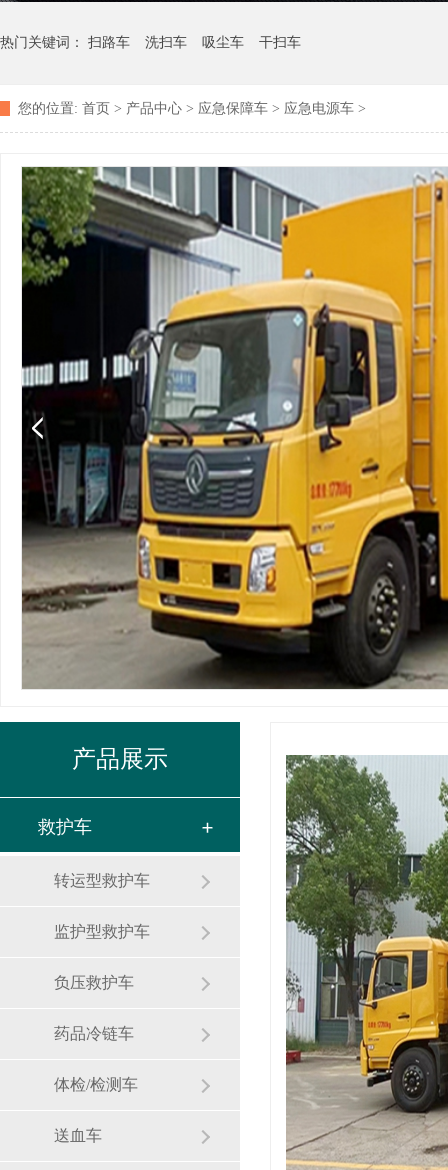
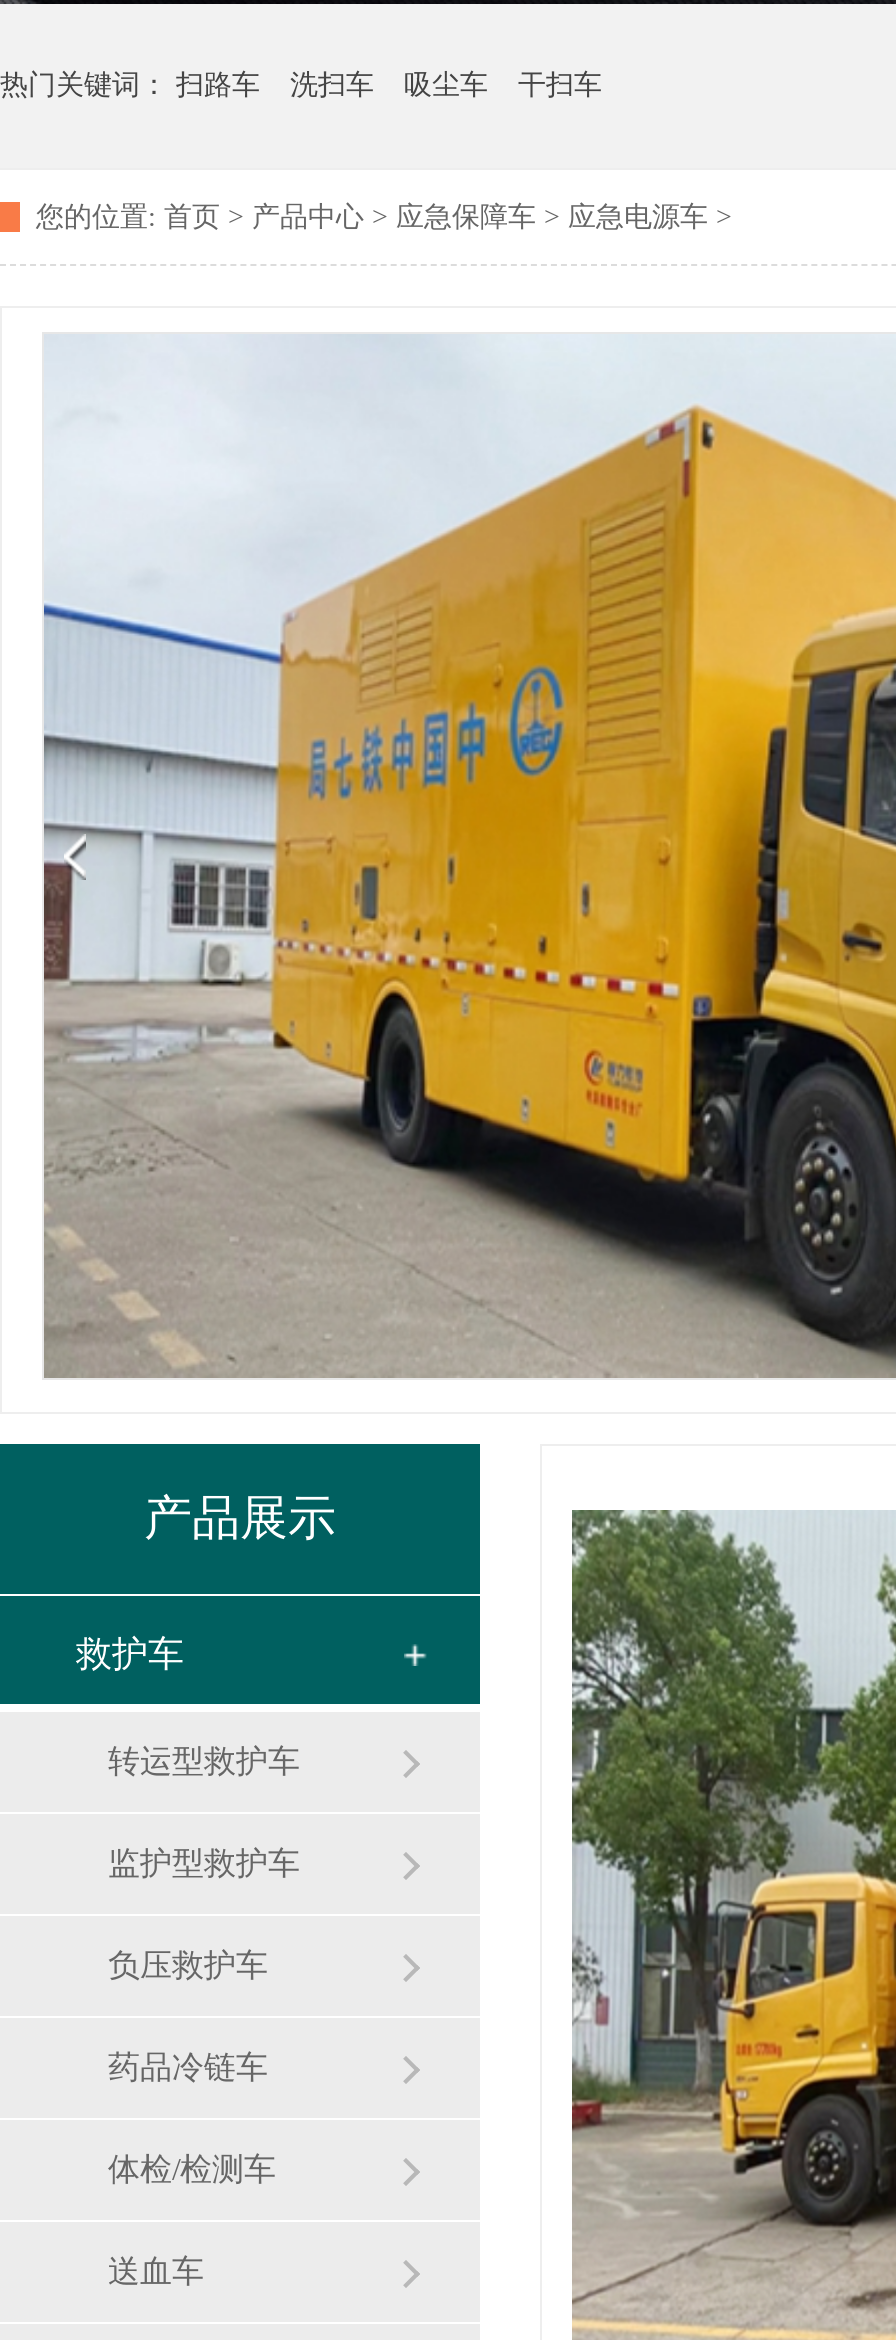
- [image]
+ [image]
